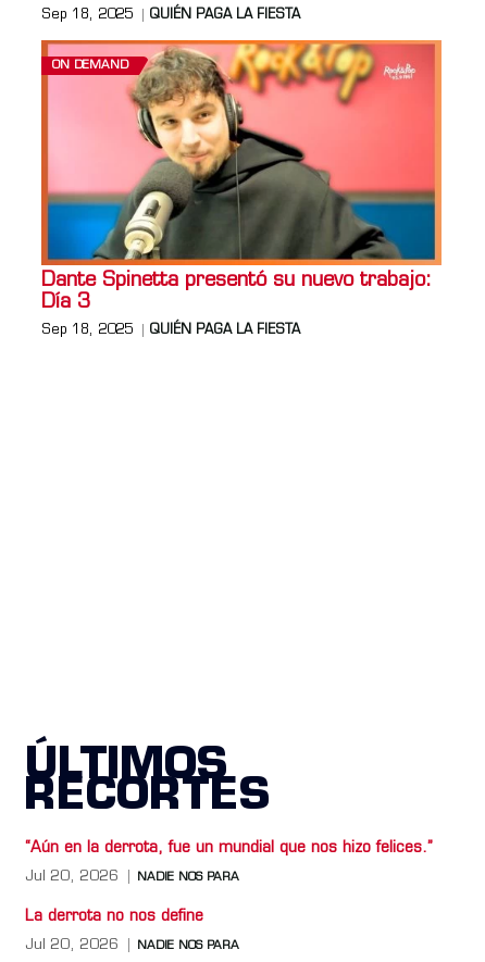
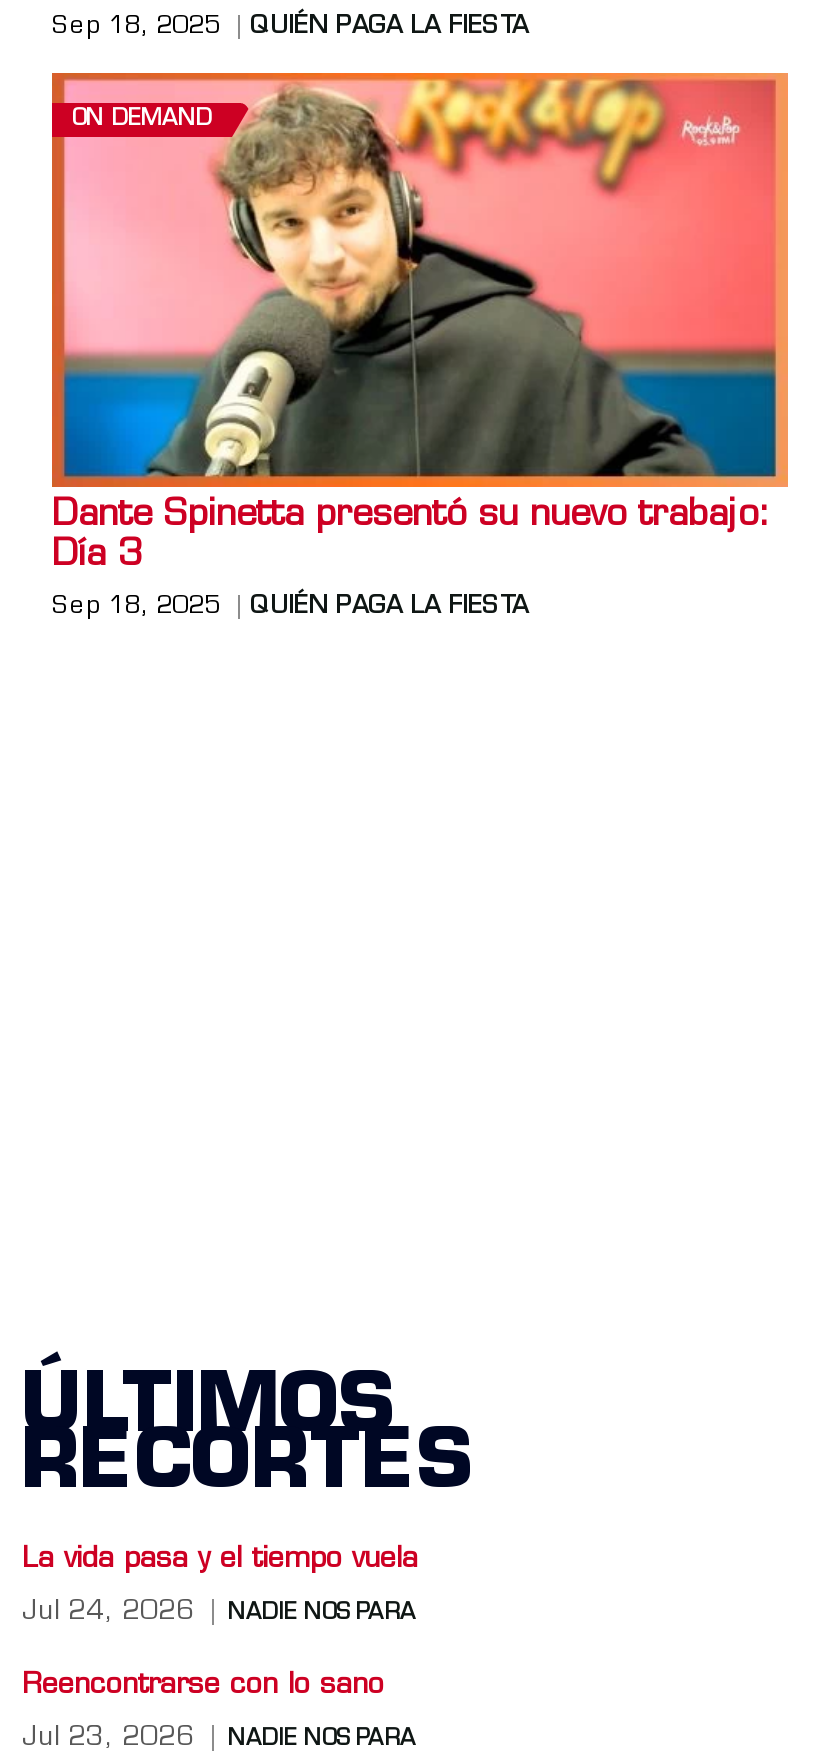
- “Aún en la derrota, fue un mundial que nos hizo felices.”
+ La vida pasa y el tiempo vuela

- Jul 20, 2026 NADIE NOS PARA
+ Jul 24, 2026 NADIE NOS PARA

- La derrota no nos define
+ Reencontrarse con lo sano

- Jul 20, 2026 NADIE NOS PARA
+ Jul 23, 2026 NADIE NOS PARA
